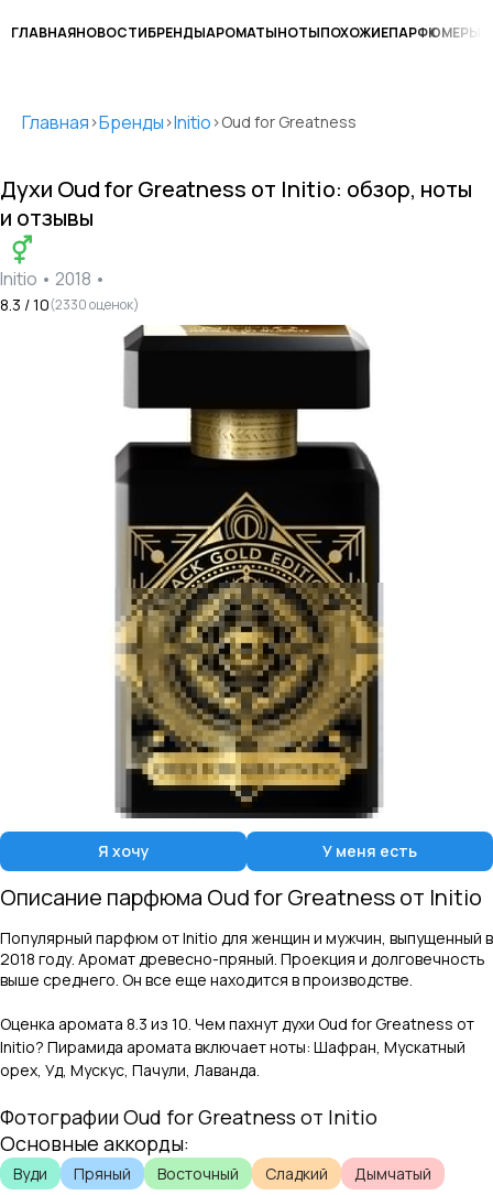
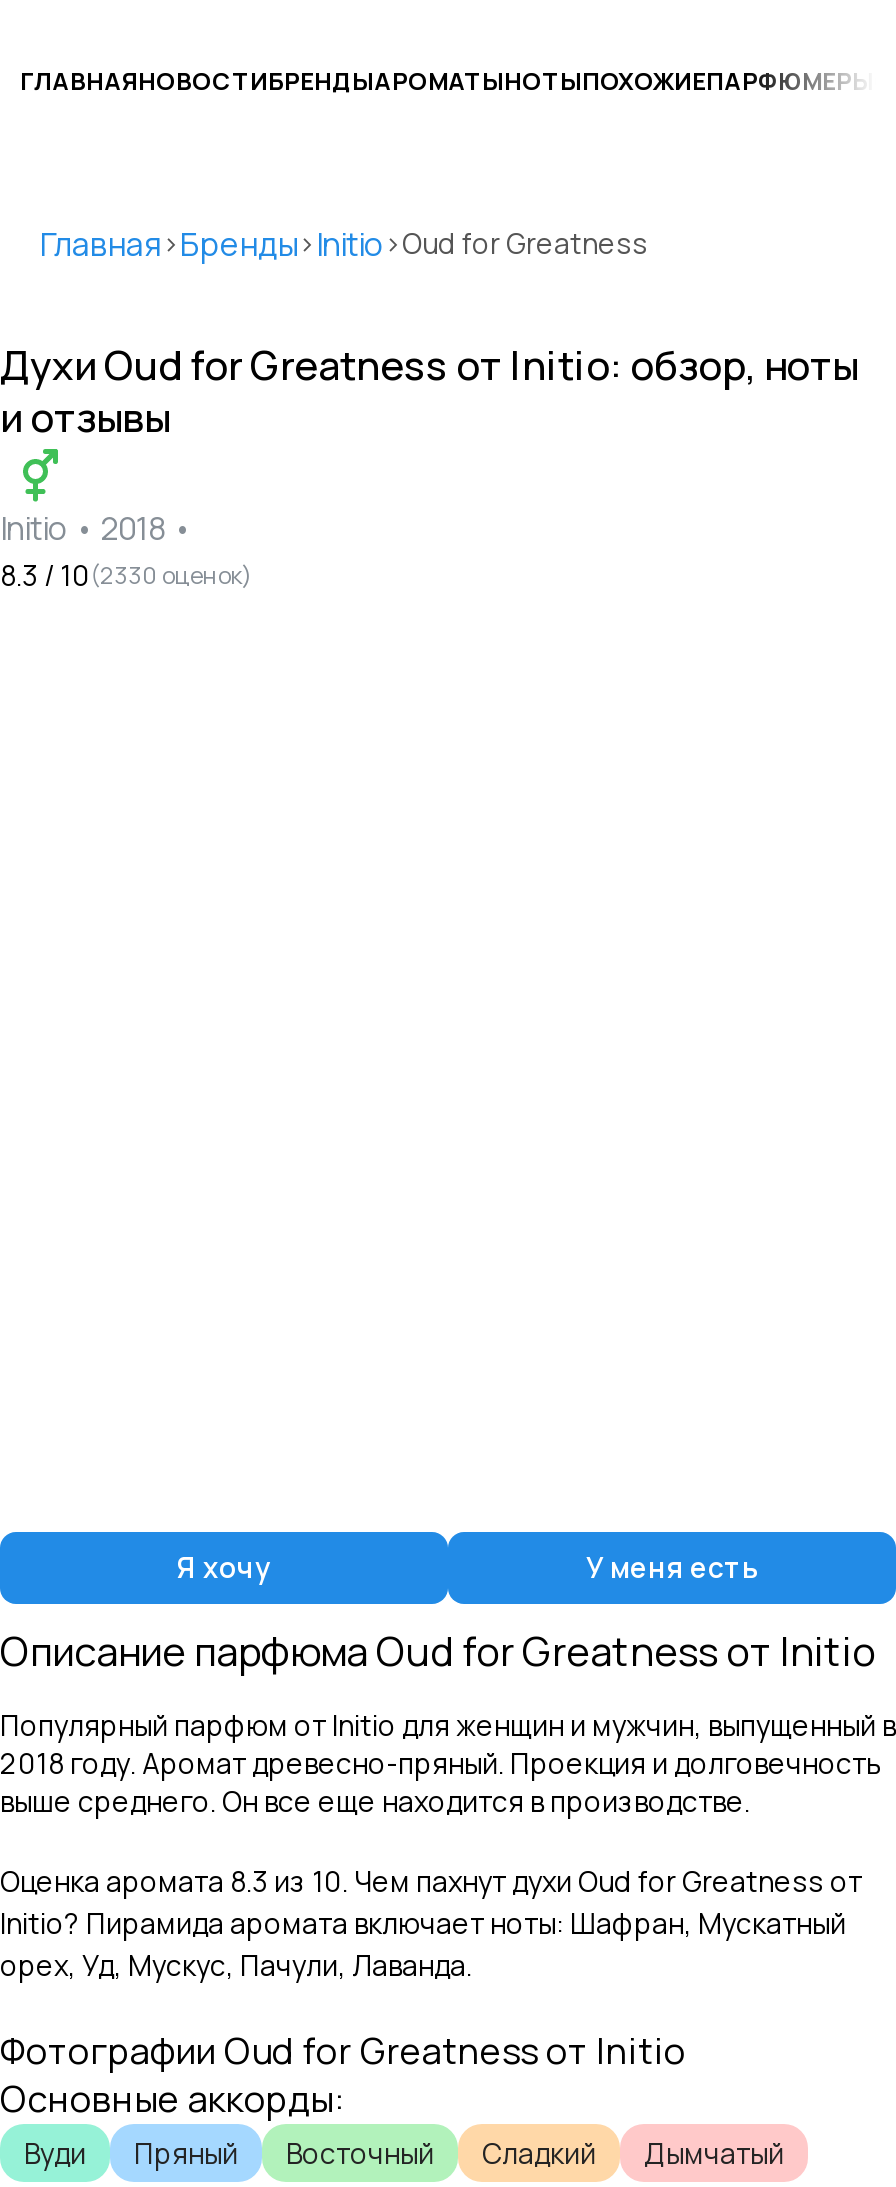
- [image]
